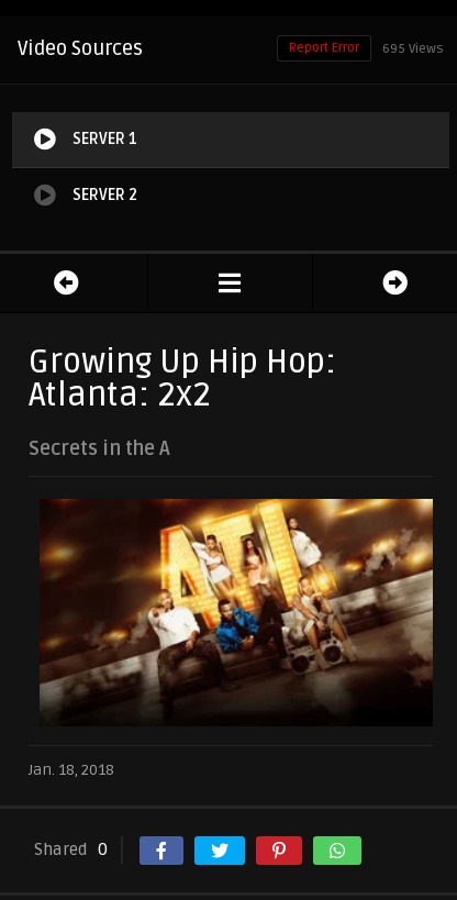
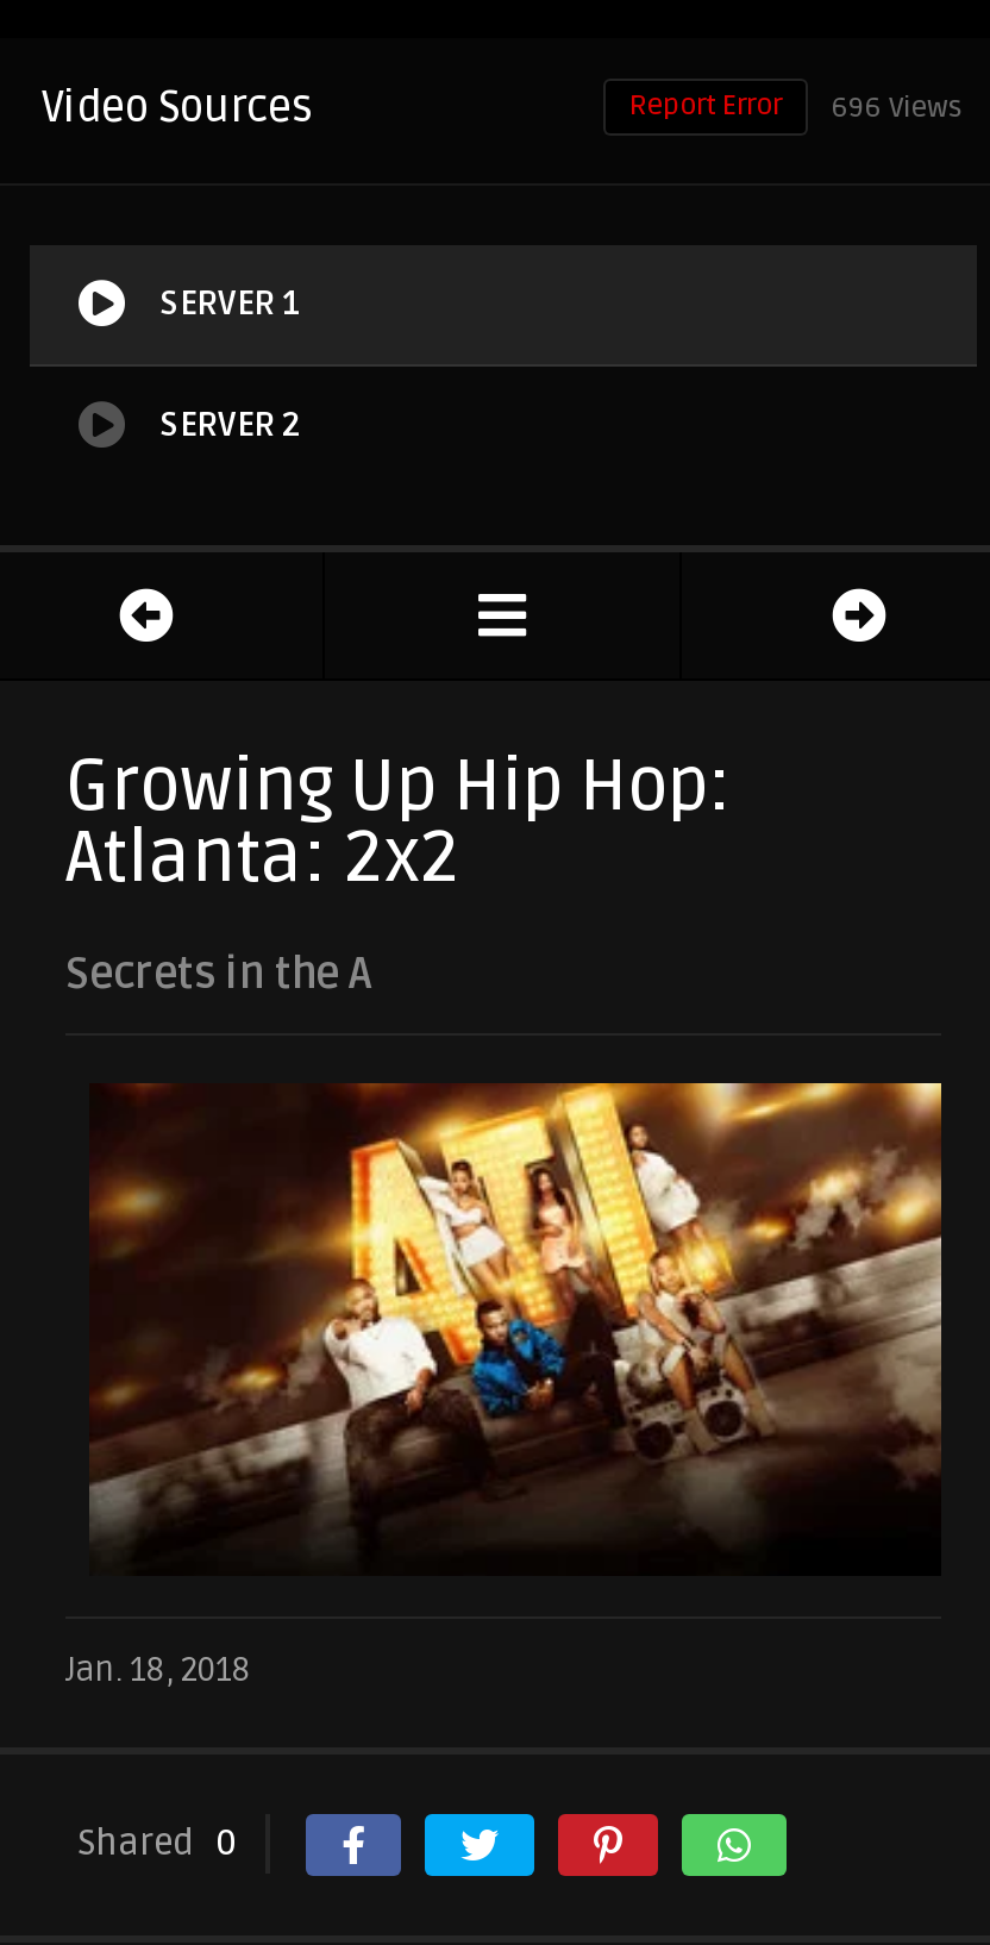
- Report Error 695 Views
+ Report Error 696 Views
